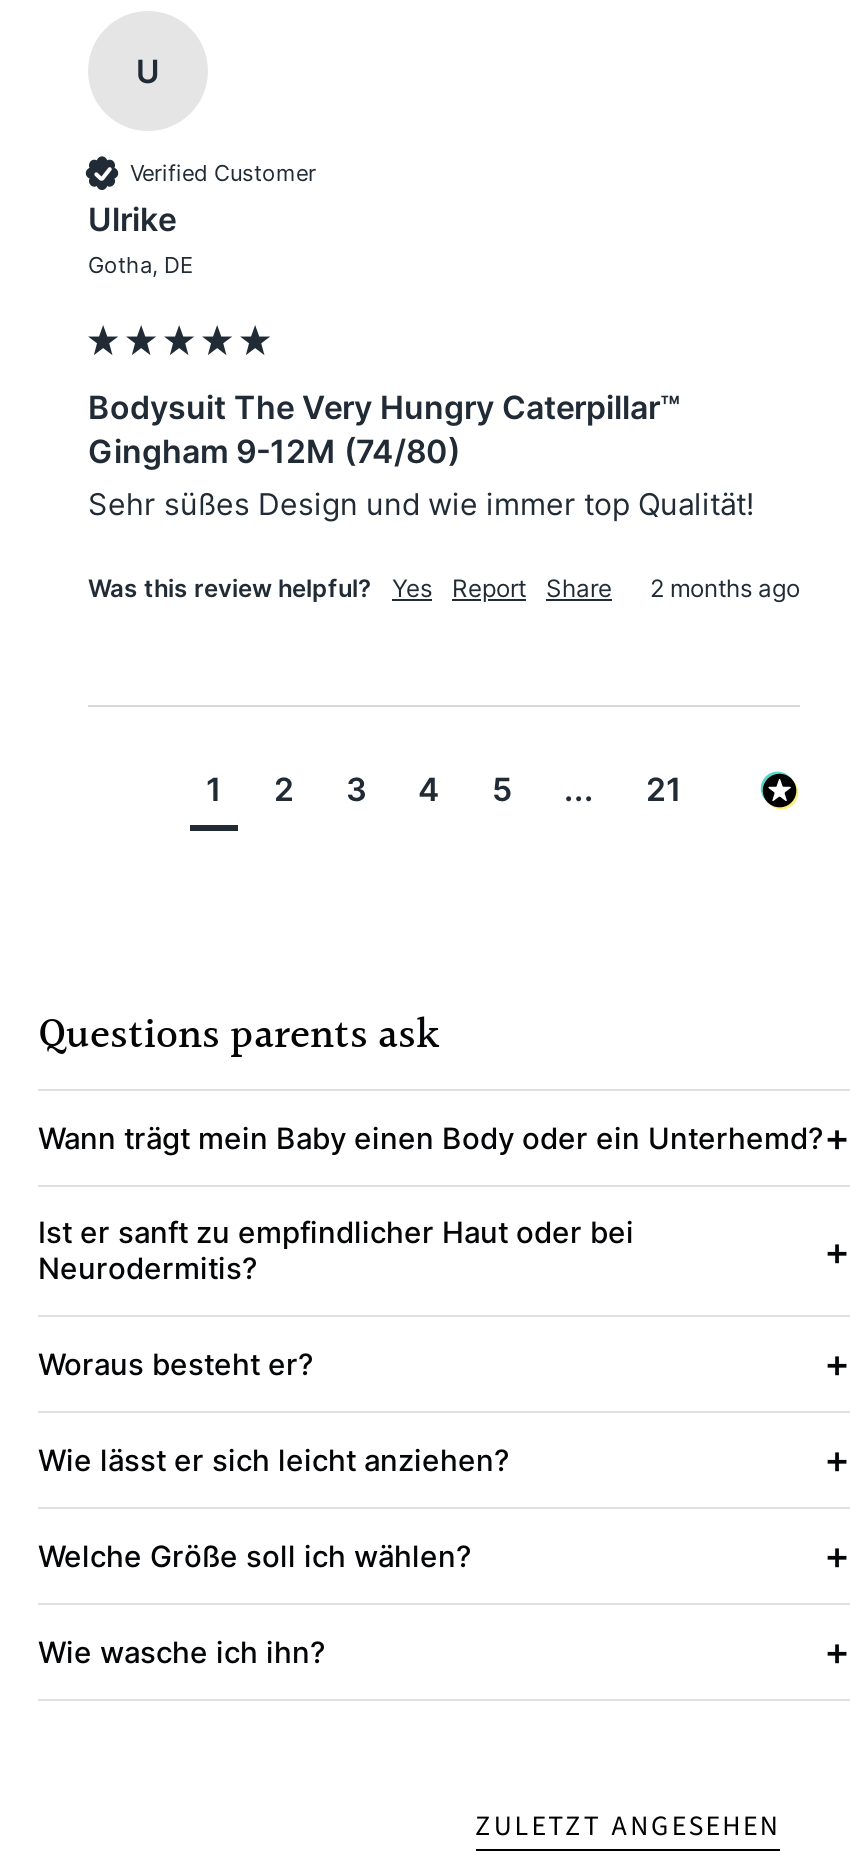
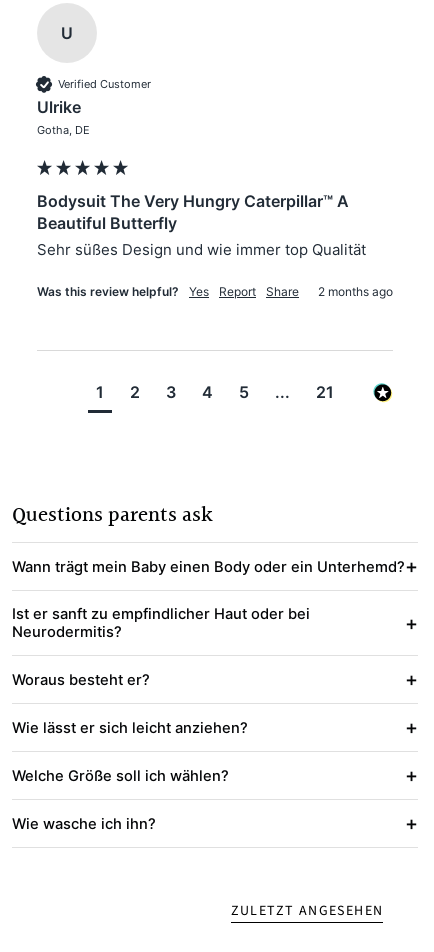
- Bodysuit The Very Hungry Caterpillar™
- Gingham 9-12M (74/80)
- Sehr süßes Design und wie immer top Qualität!
+ Bodysuit The Very Hungry Caterpillar™ A
+ Beautiful Butterfly
+ Sehr süßes Design und wie immer top Qualität
